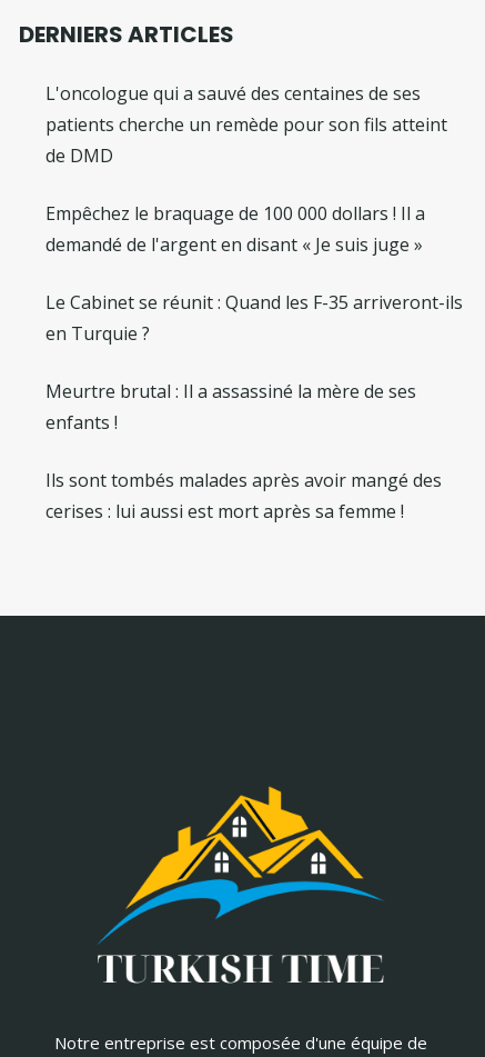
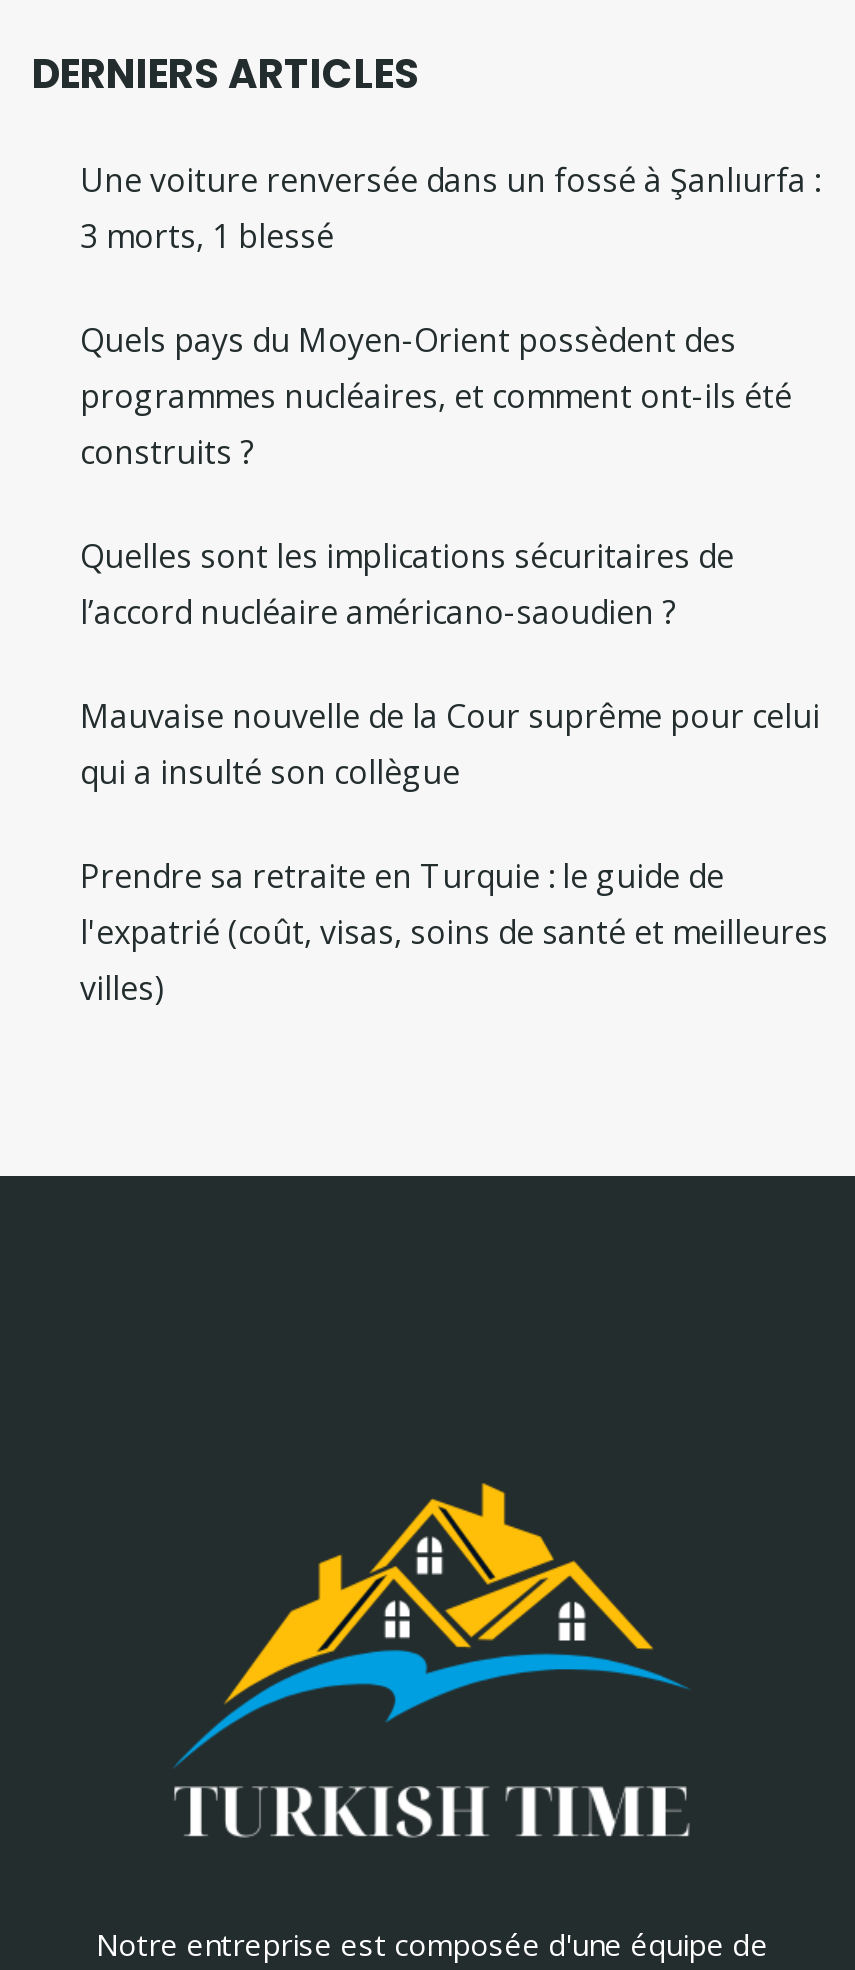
- L'oncologue qui a sauvé des centaines de ses
- patients cherche un remède pour son fils atteint
- de DMD
+ Une voiture renversée dans un fossé à Şanlıurfa :
+ 3 morts, 1 blessé

- Empêchez le braquage de 100 000 dollars ! Il a
- demandé de l'argent en disant « Je suis juge »
+ Quels pays du Moyen-Orient possèdent des
+ programmes nucléaires, et comment ont-ils été
+ construits ?

- Le Cabinet se réunit : Quand les F-35 arriveront-ils
- en Turquie ?
+ Quelles sont les implications sécuritaires de
+ l’accord nucléaire américano-saoudien ?

- Meurtre brutal : Il a assassiné la mère de ses
- enfants !
+ Mauvaise nouvelle de la Cour suprême pour celui
+ qui a insulté son collègue

- Ils sont tombés malades après avoir mangé des
- cerises : lui aussi est mort après sa femme !
+ Prendre sa retraite en Turquie : le guide de
+ l'expatrié (coût, visas, soins de santé et meilleures
+ villes)
